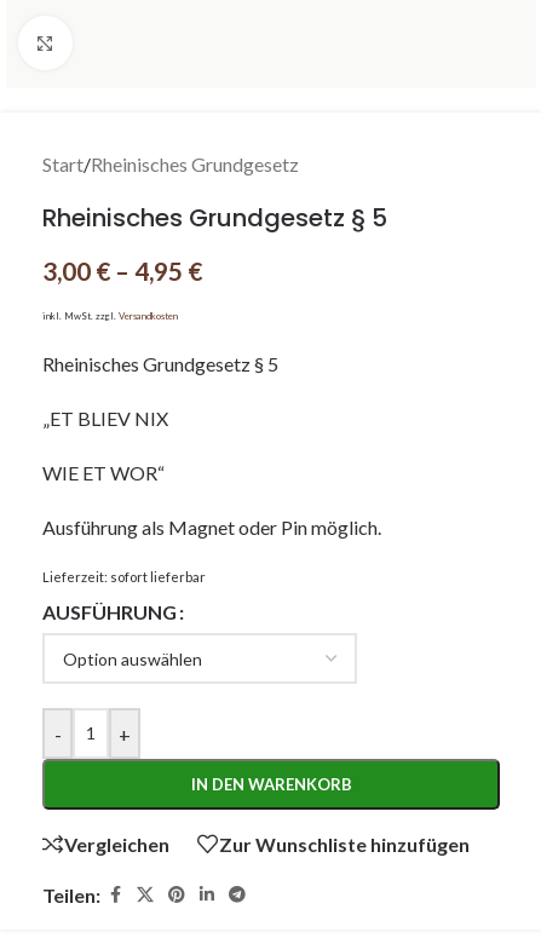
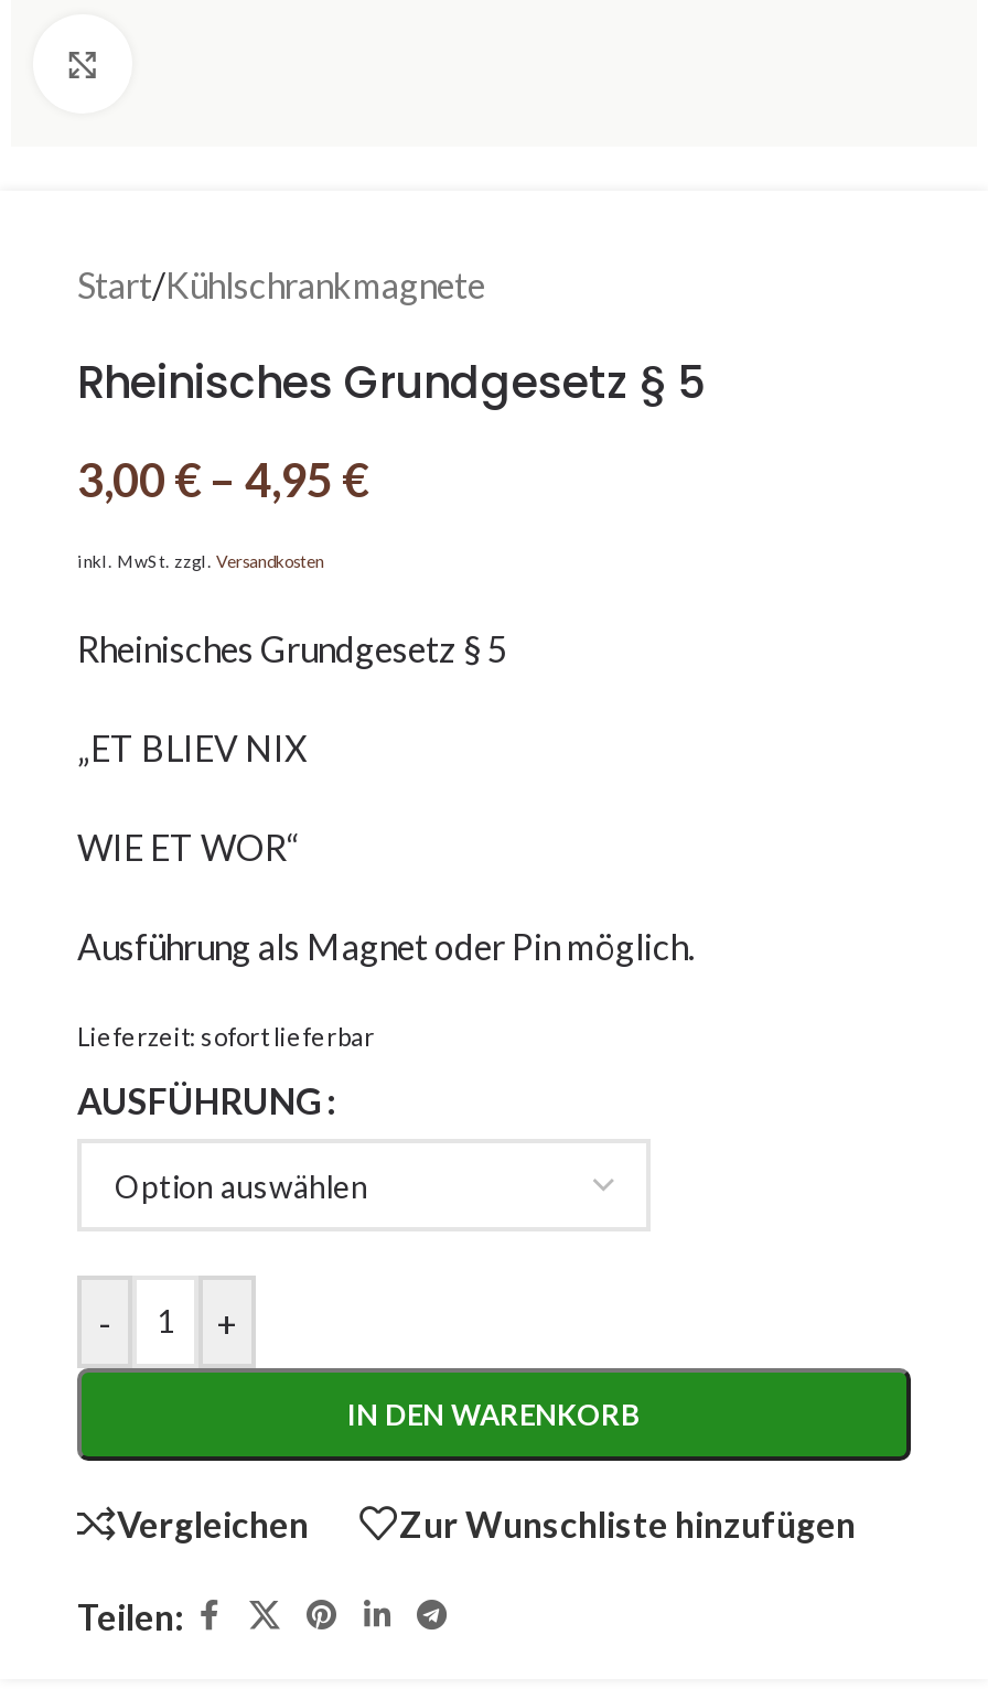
- Start/Rheinisches Grundgesetz
+ Start/Kühlschrankmagnete
